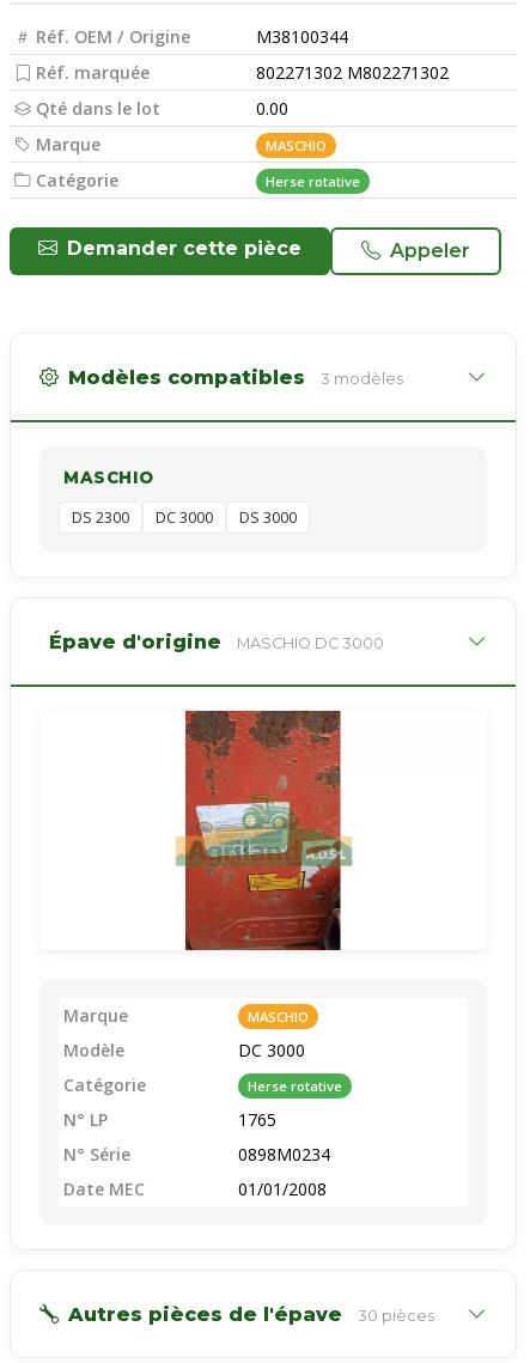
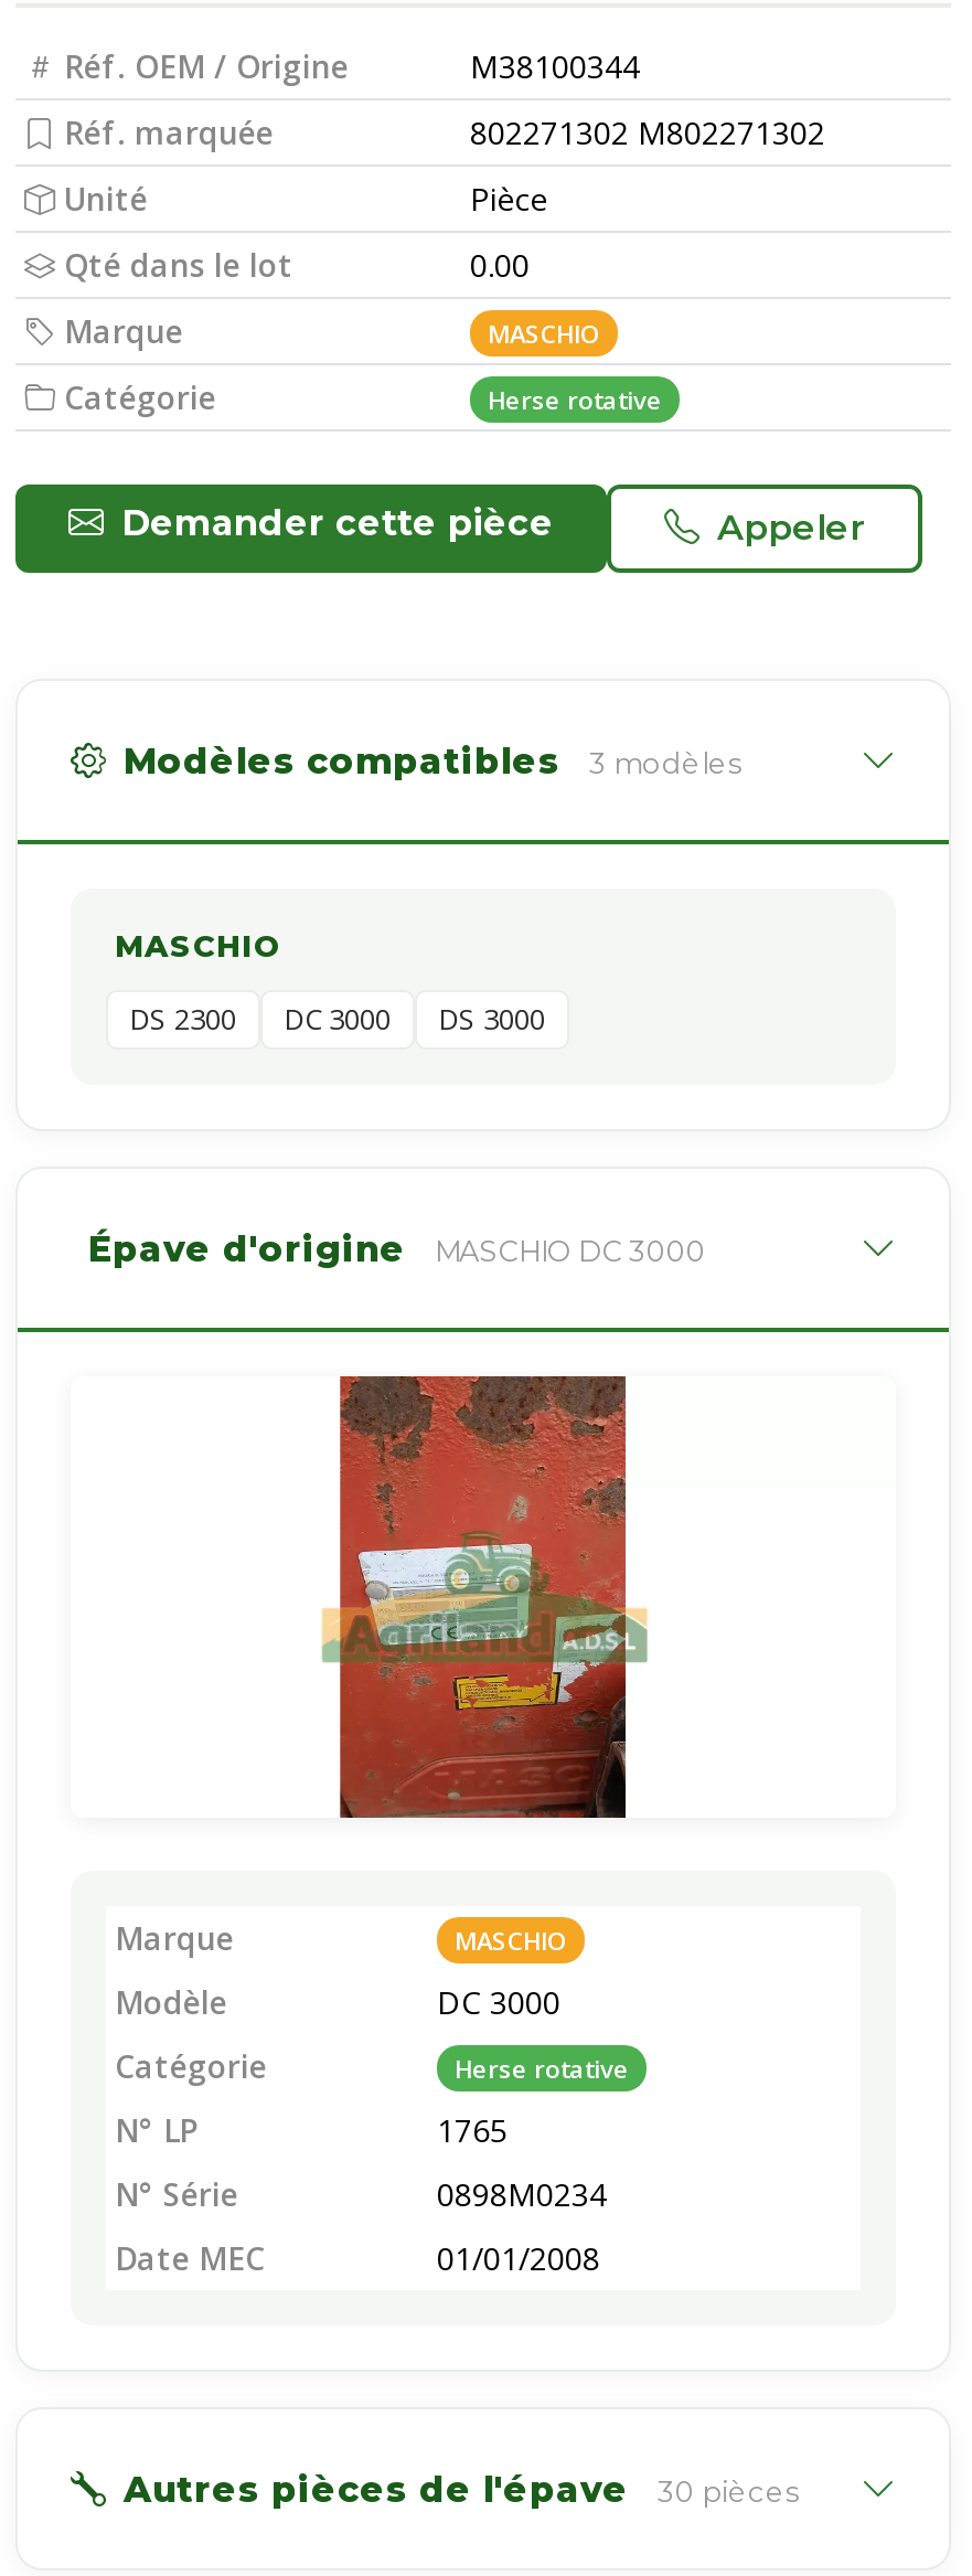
+ Unité
+ Pièce
